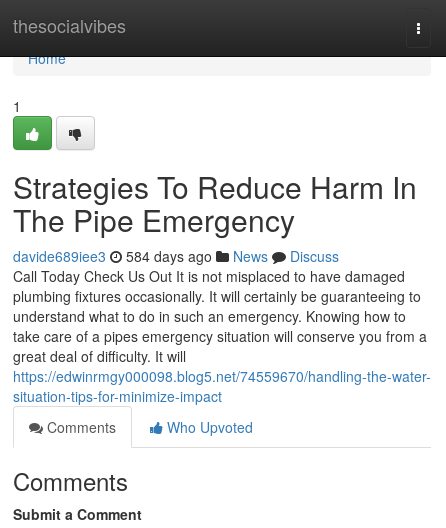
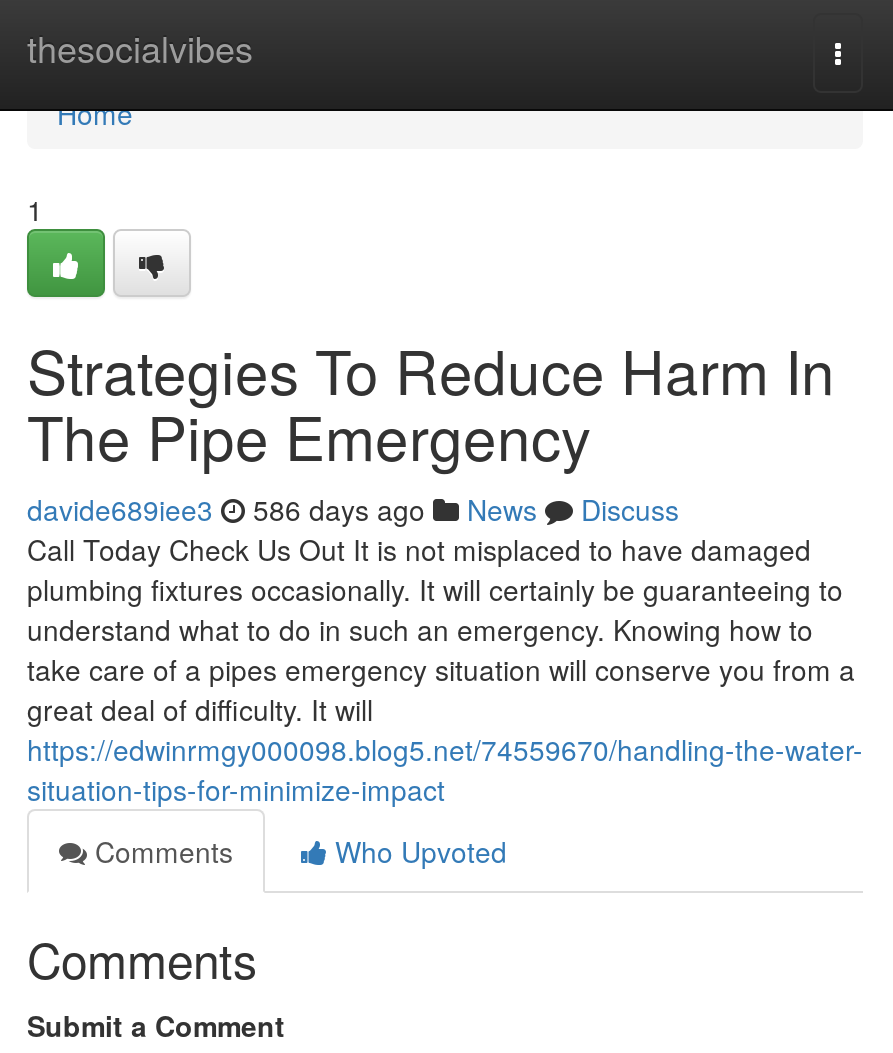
- davide689iee3 584 days ago News Discuss
+ davide689iee3 586 days ago News Discuss
